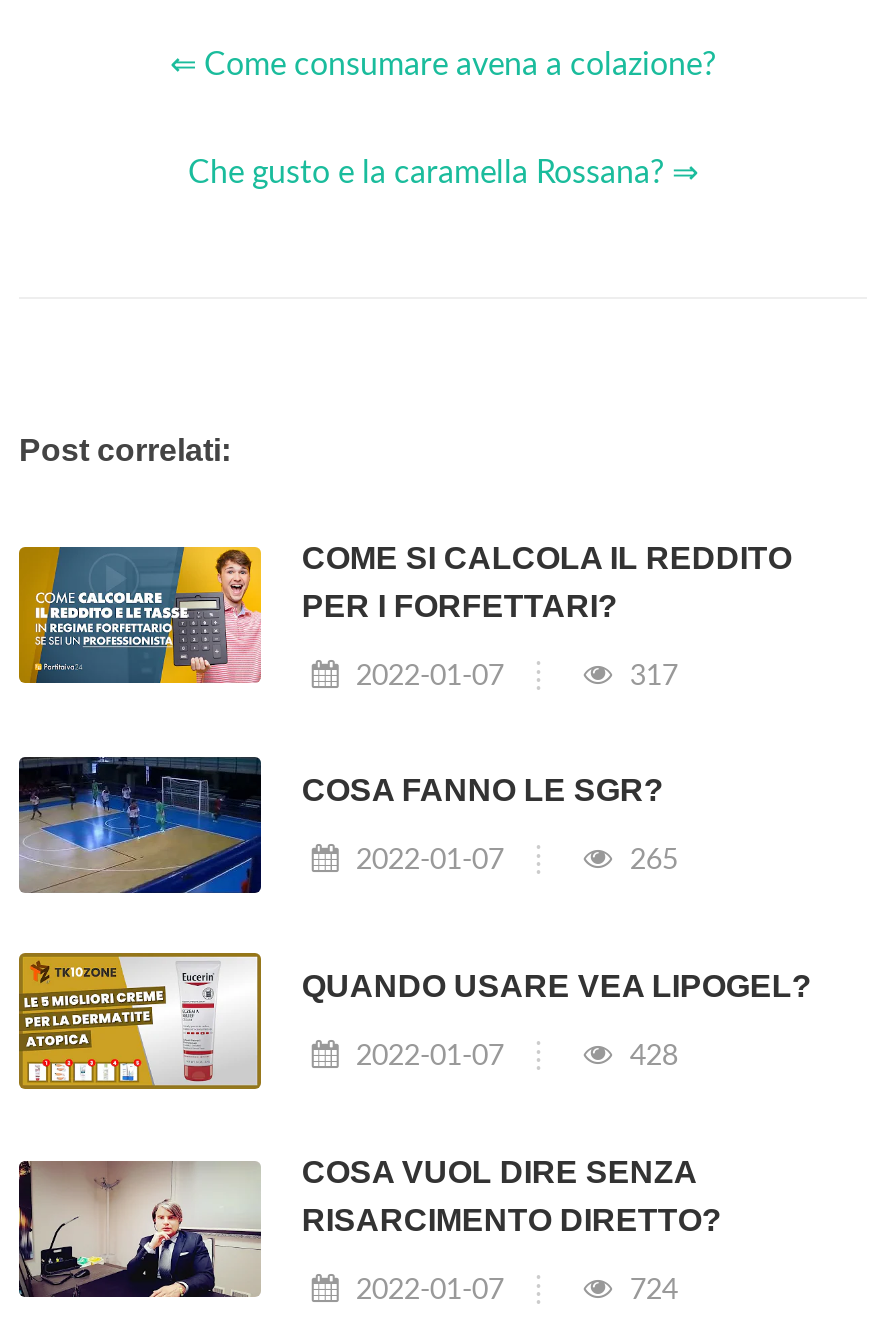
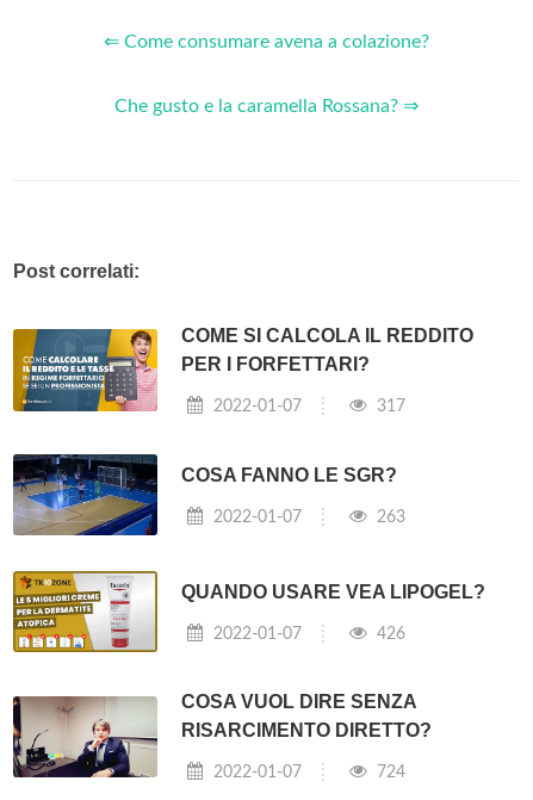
- 265
+ 263

- 428
+ 426
